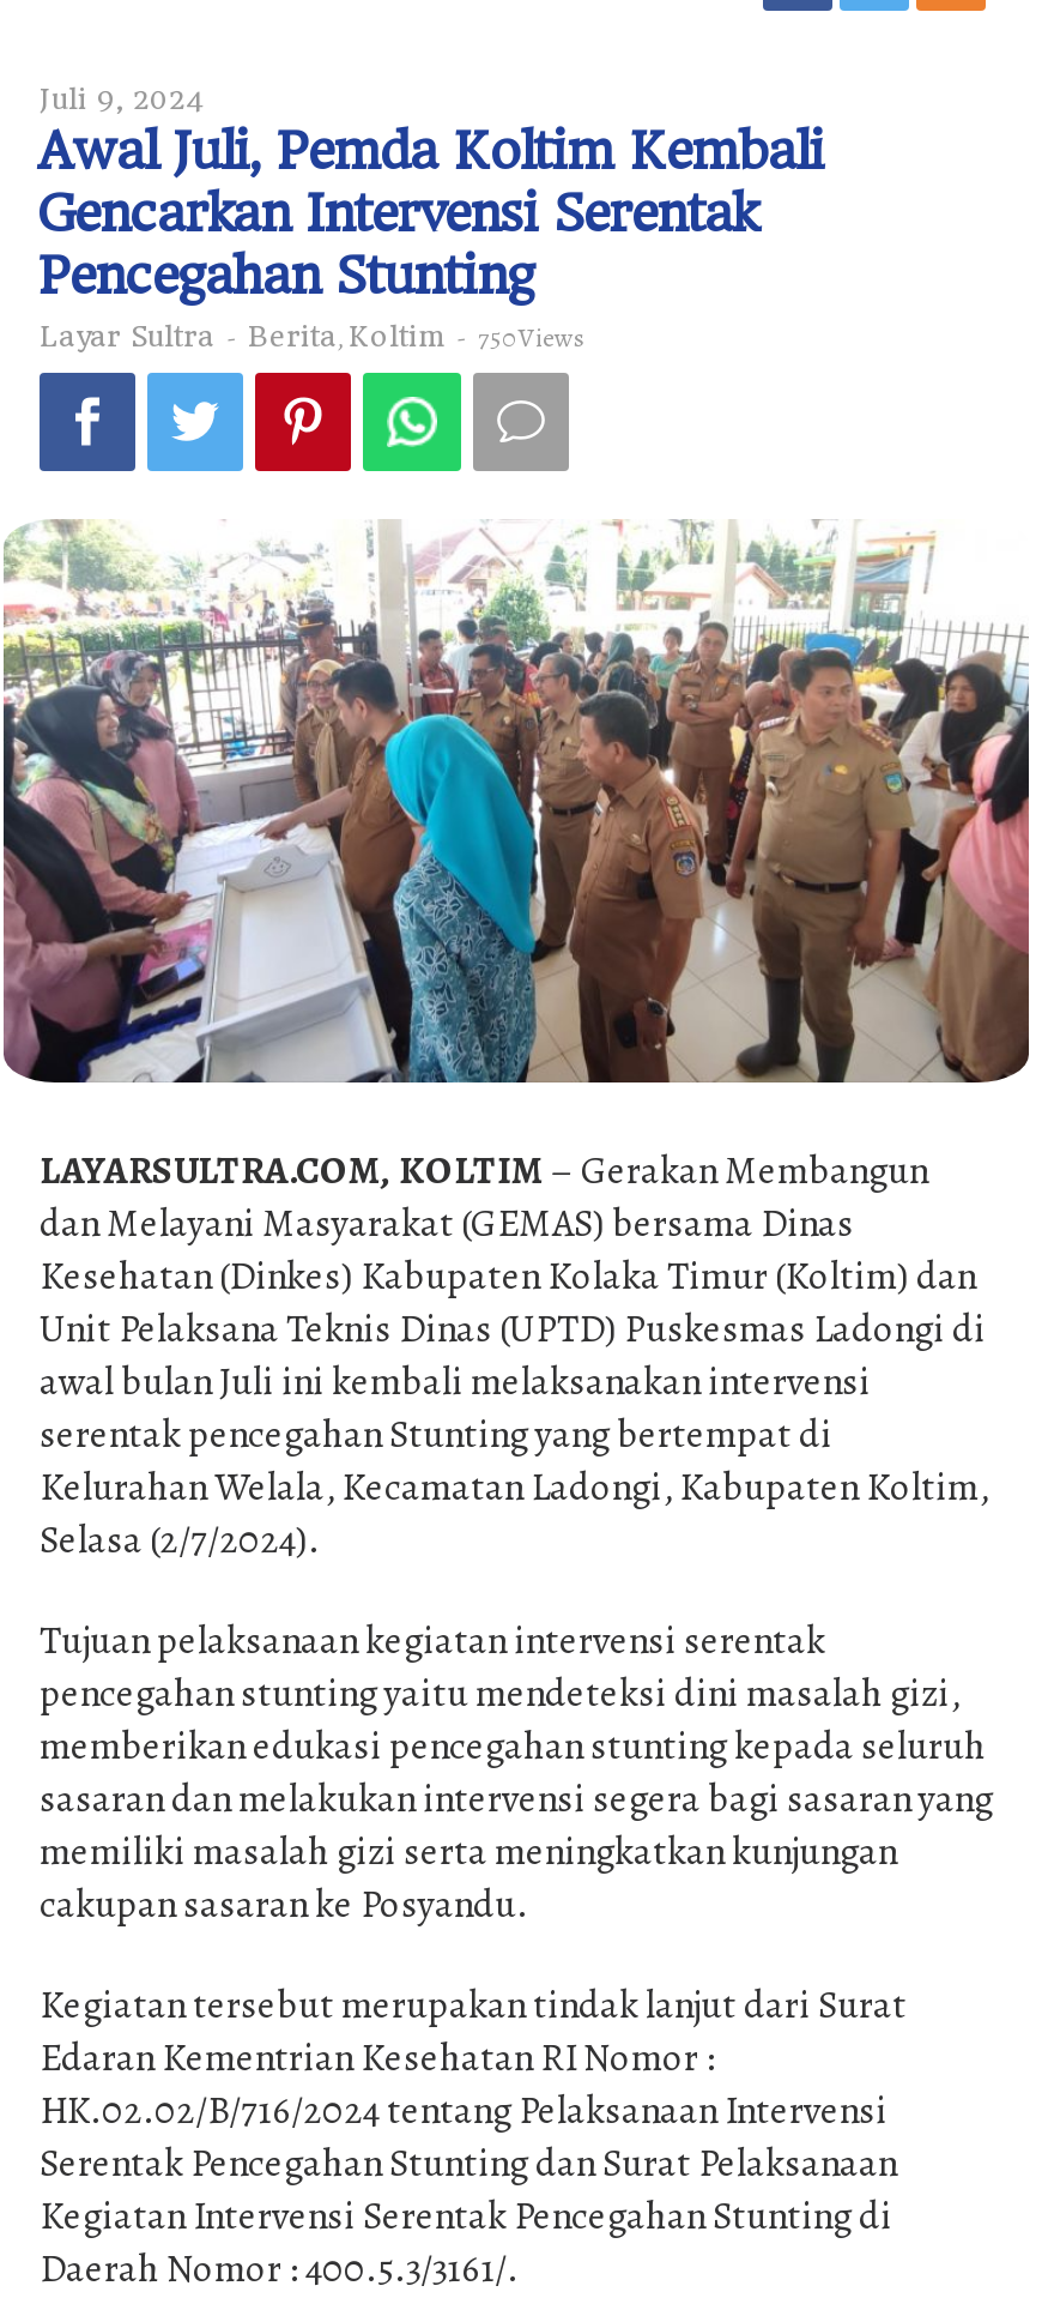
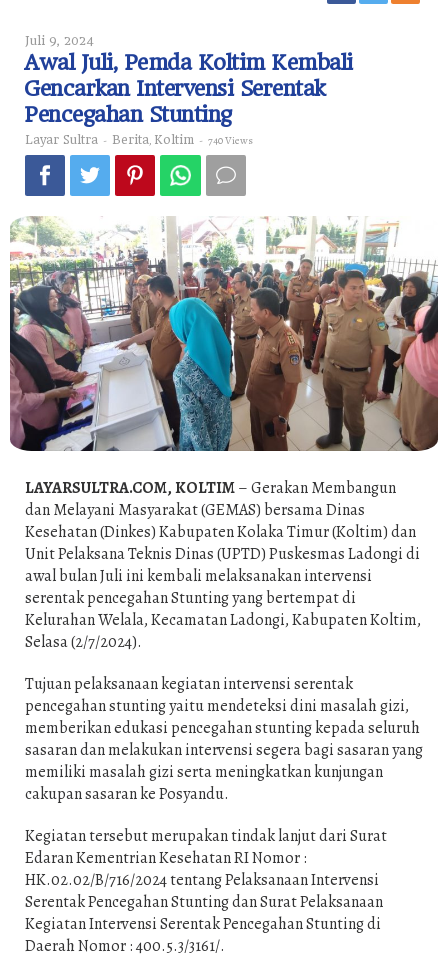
- Layar Sultra - Berita, Koltim - 750 Views
+ Layar Sultra - Berita, Koltim - 740 Views
